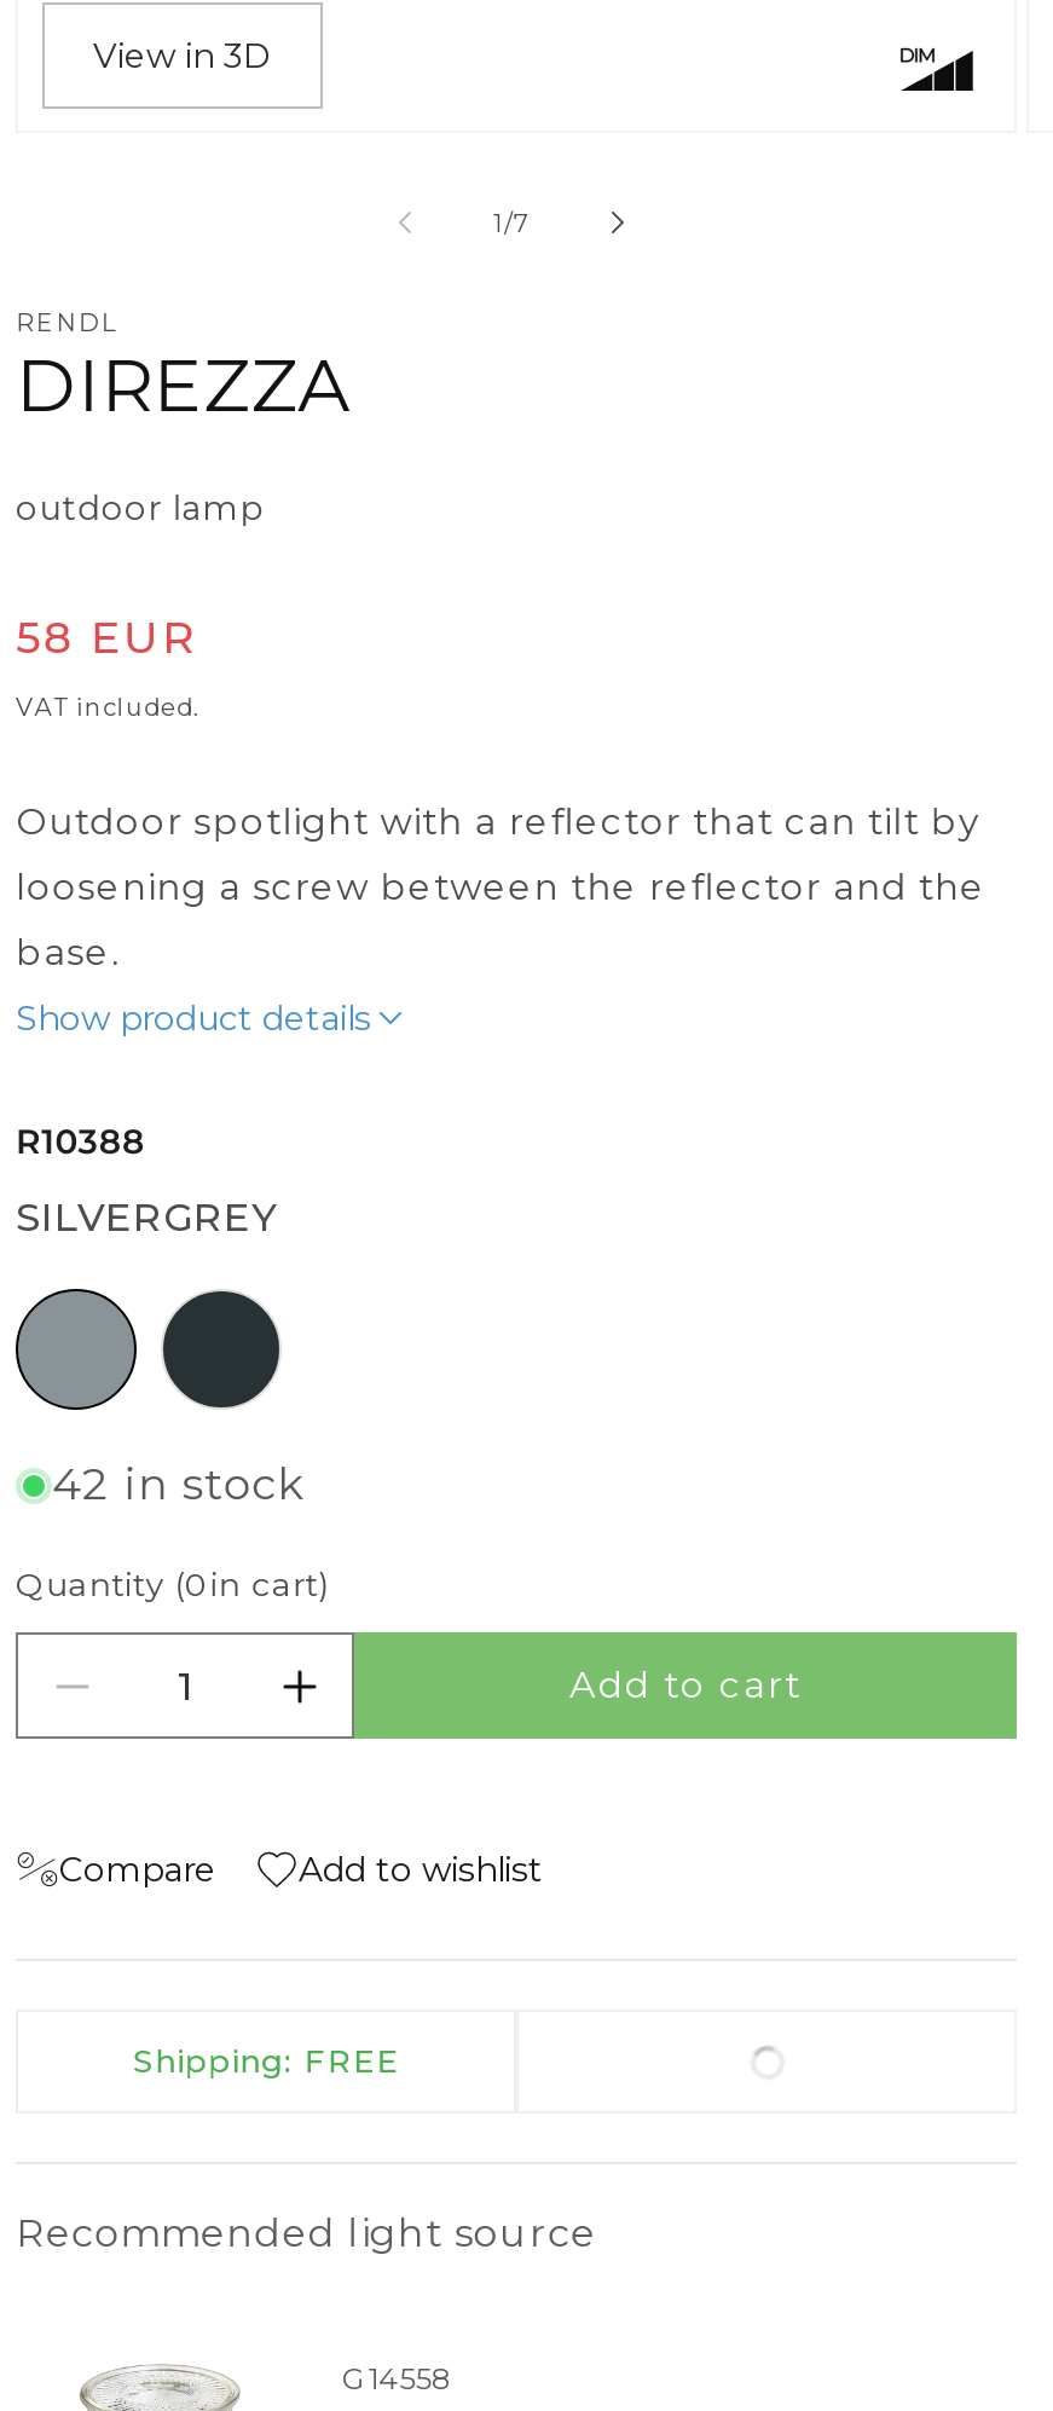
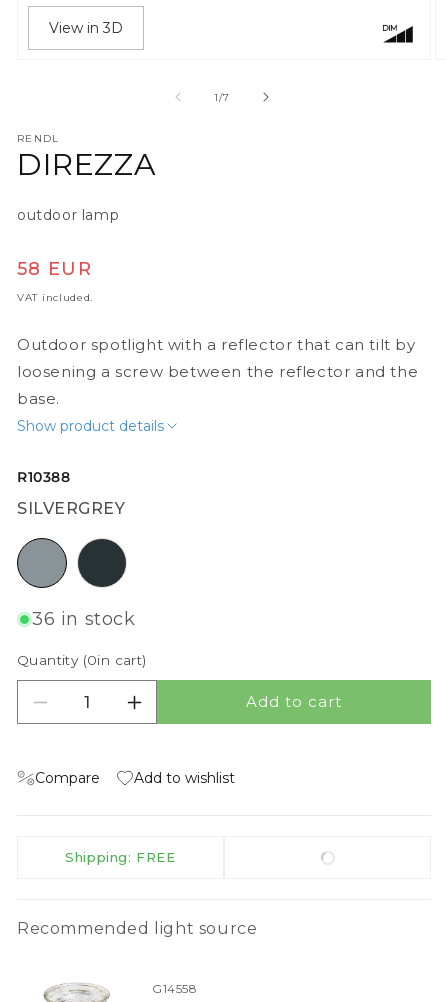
- 42 in stock
+ 36 in stock
